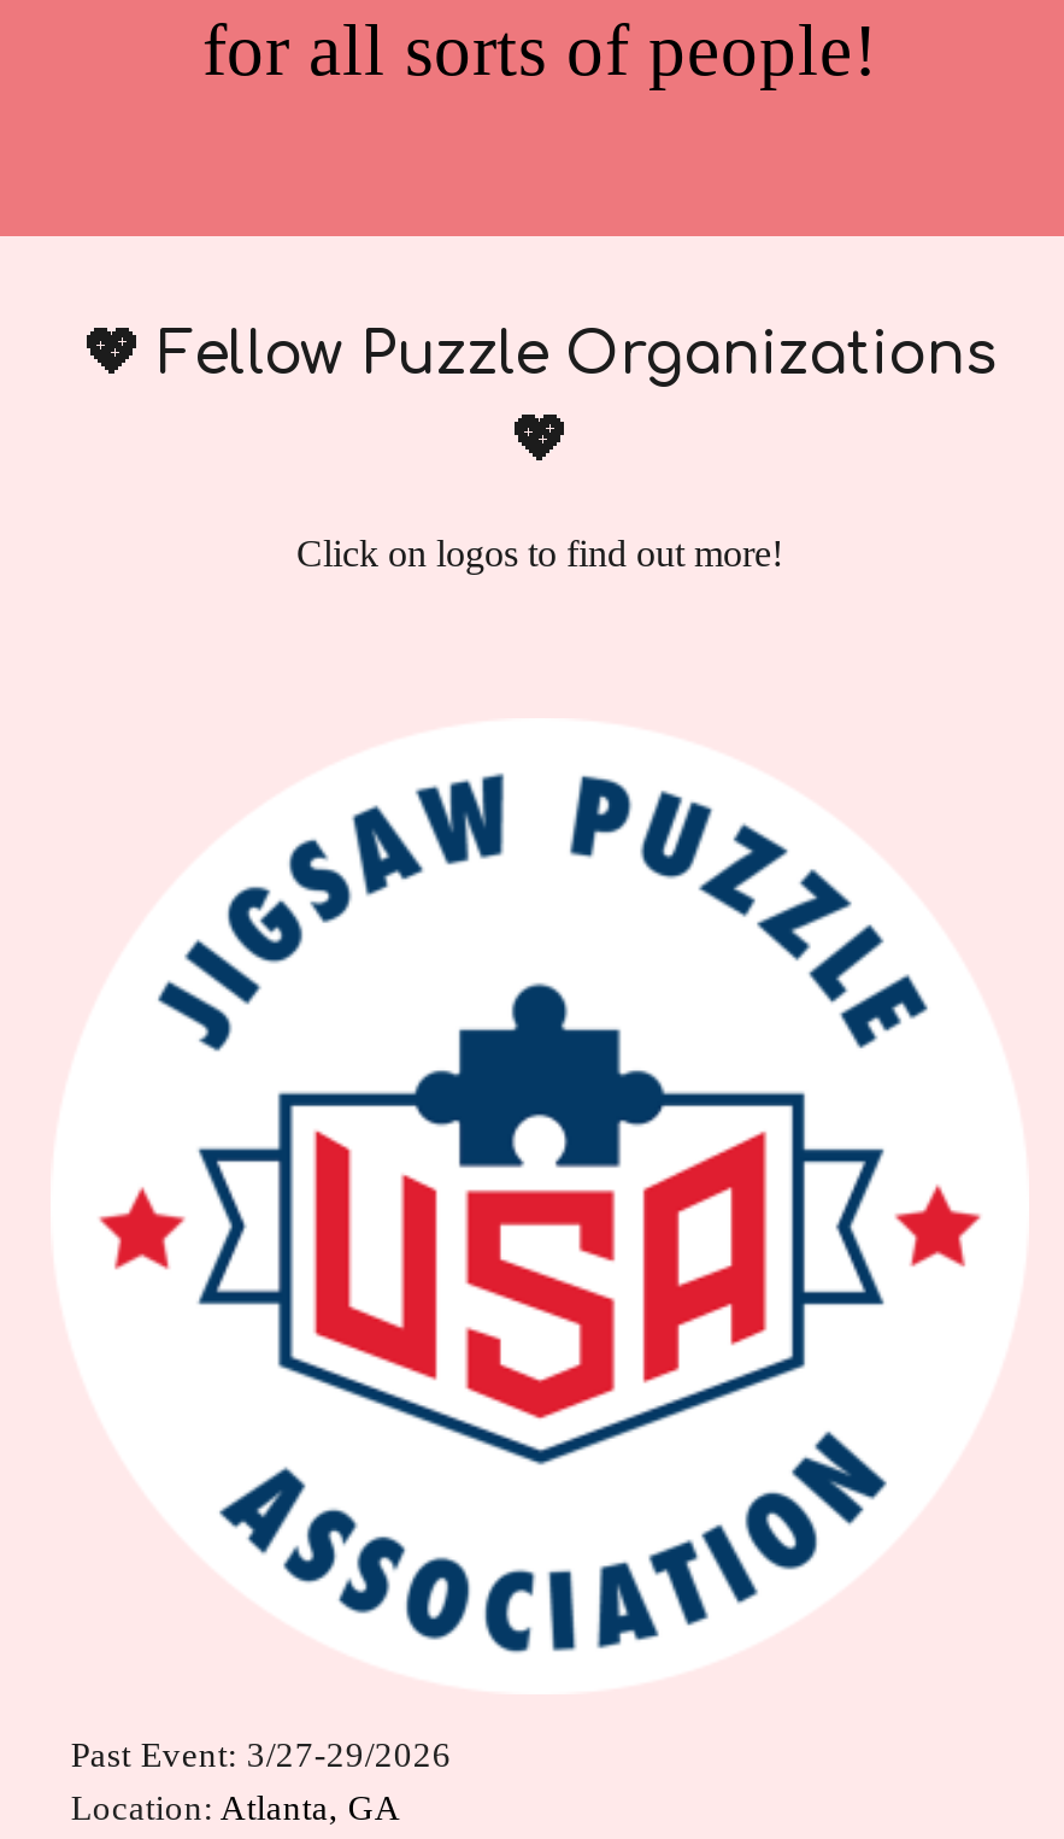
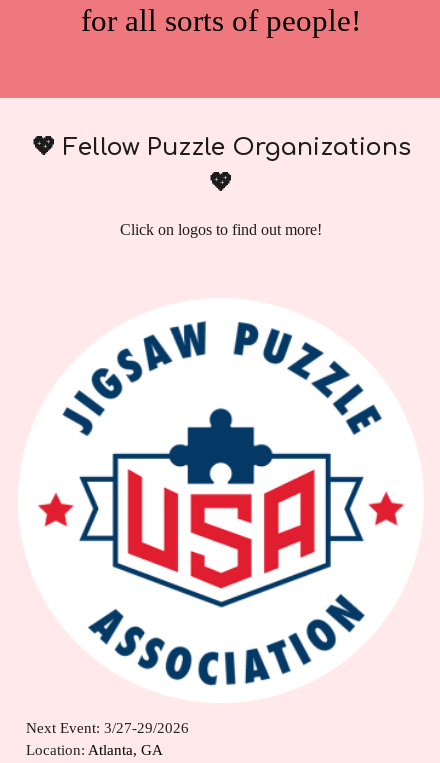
- Past Event: 3/27-29/2026
+ Nex t Event: 3/27-29/2026
